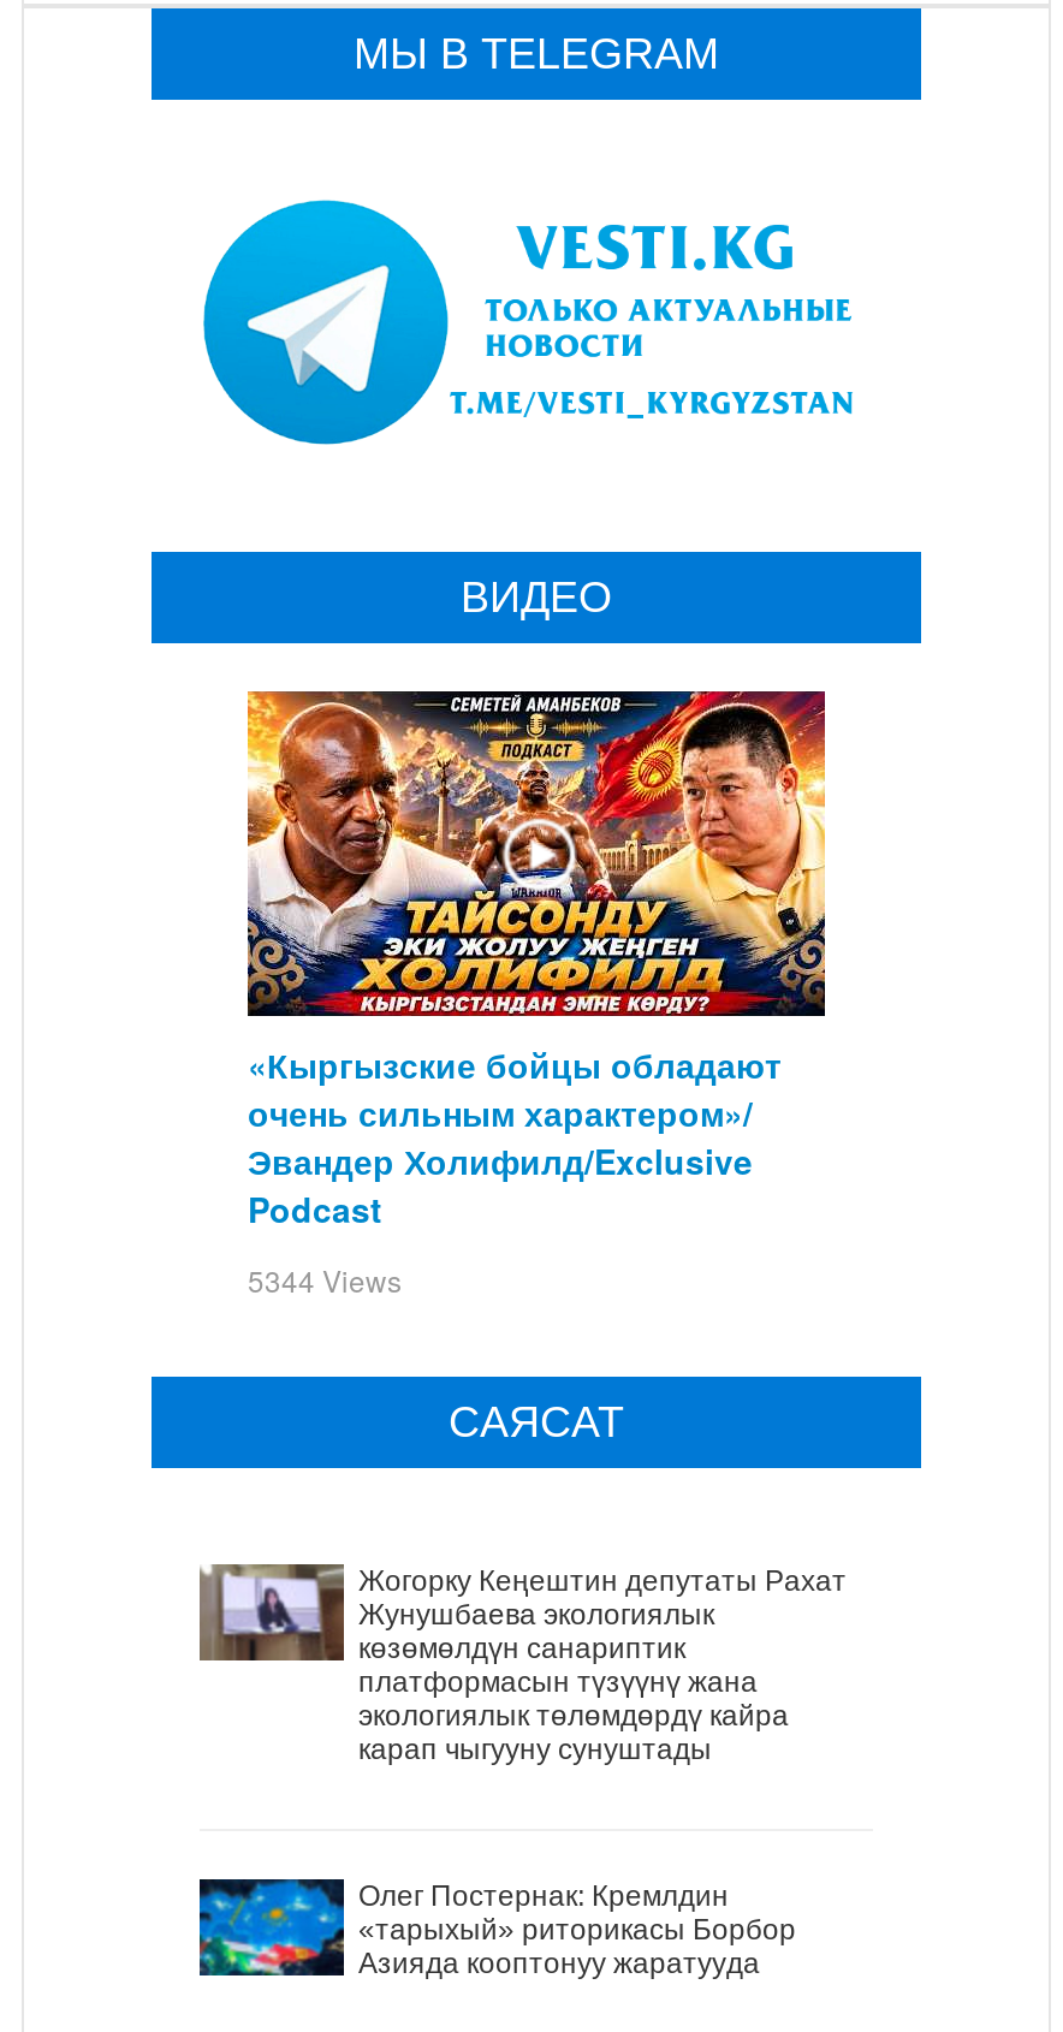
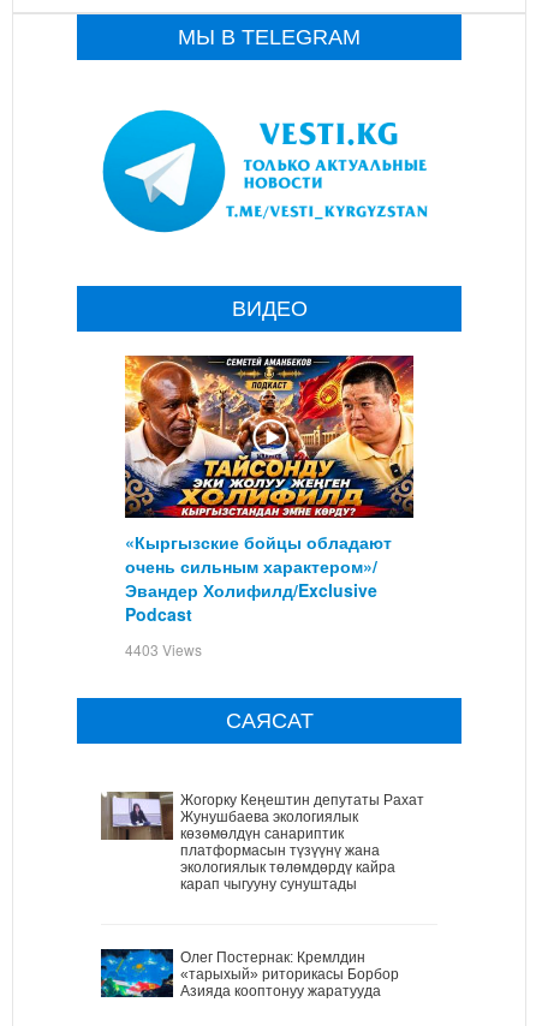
- 5344 Views
+ 4403 Views
